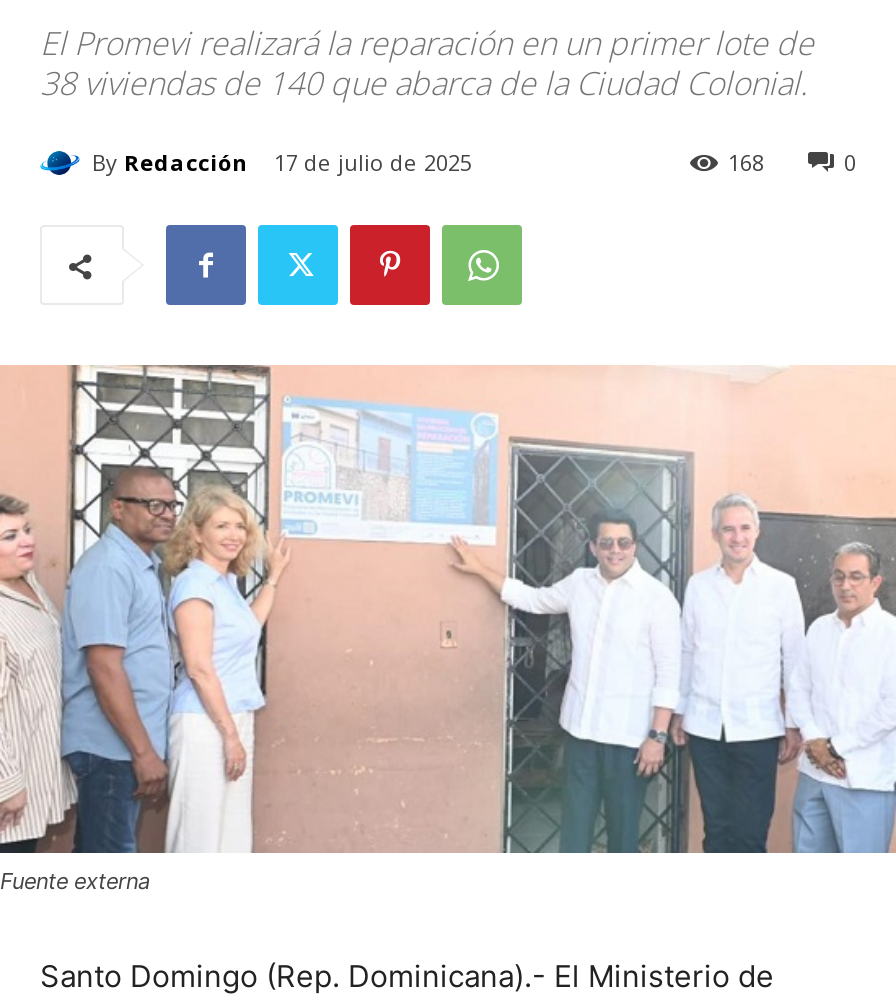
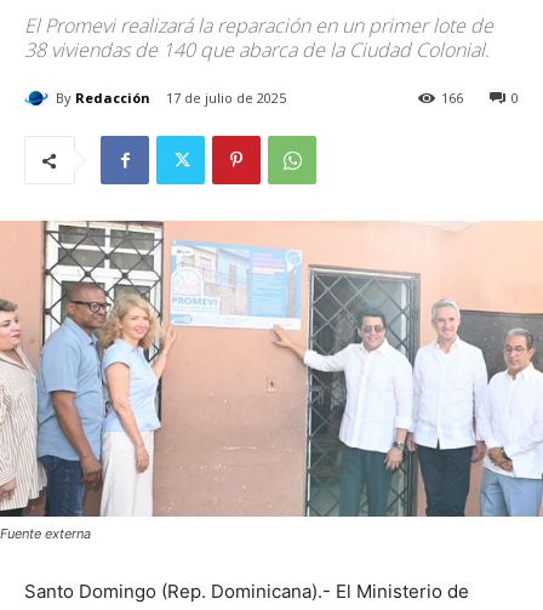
- 168
+ 166
